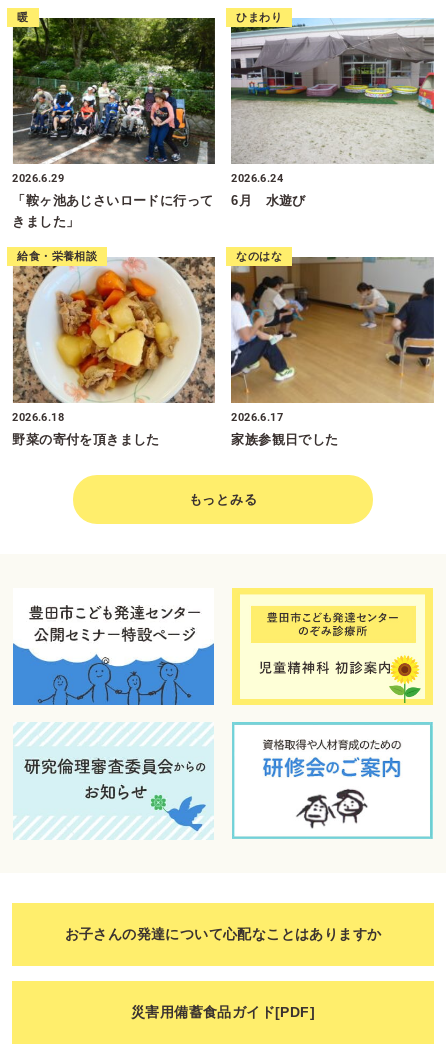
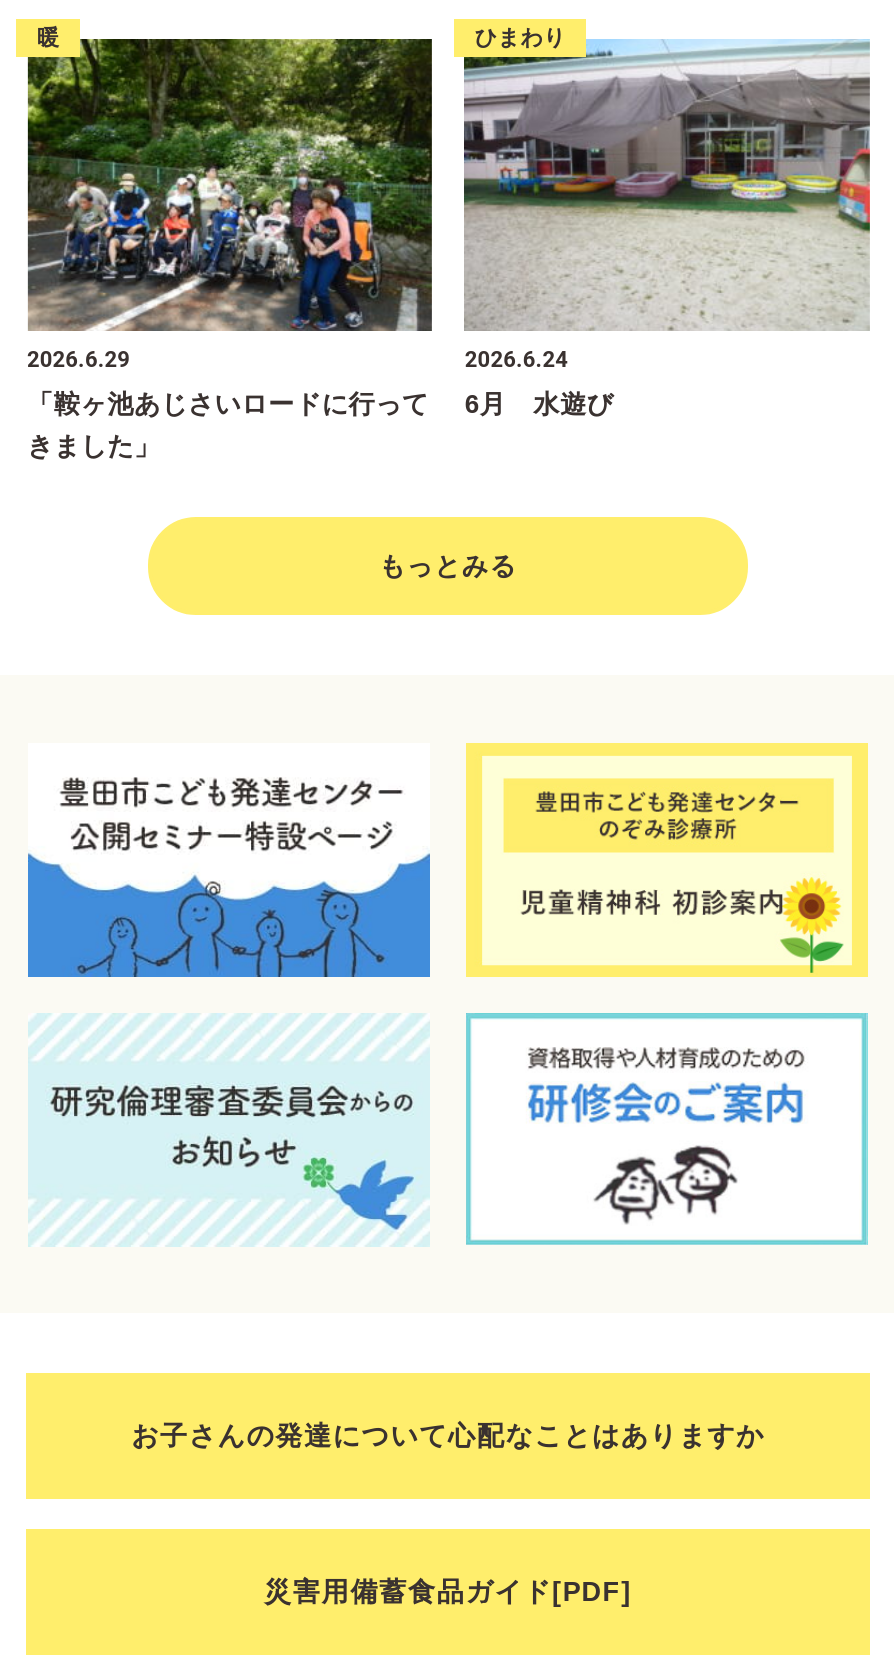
- [image]
- 給食・栄養相談

- [image]
- なのはな

- 2026.6.18
- 野菜の寄付を頂きました

- 2026.6.17
- 家族参観日でした
